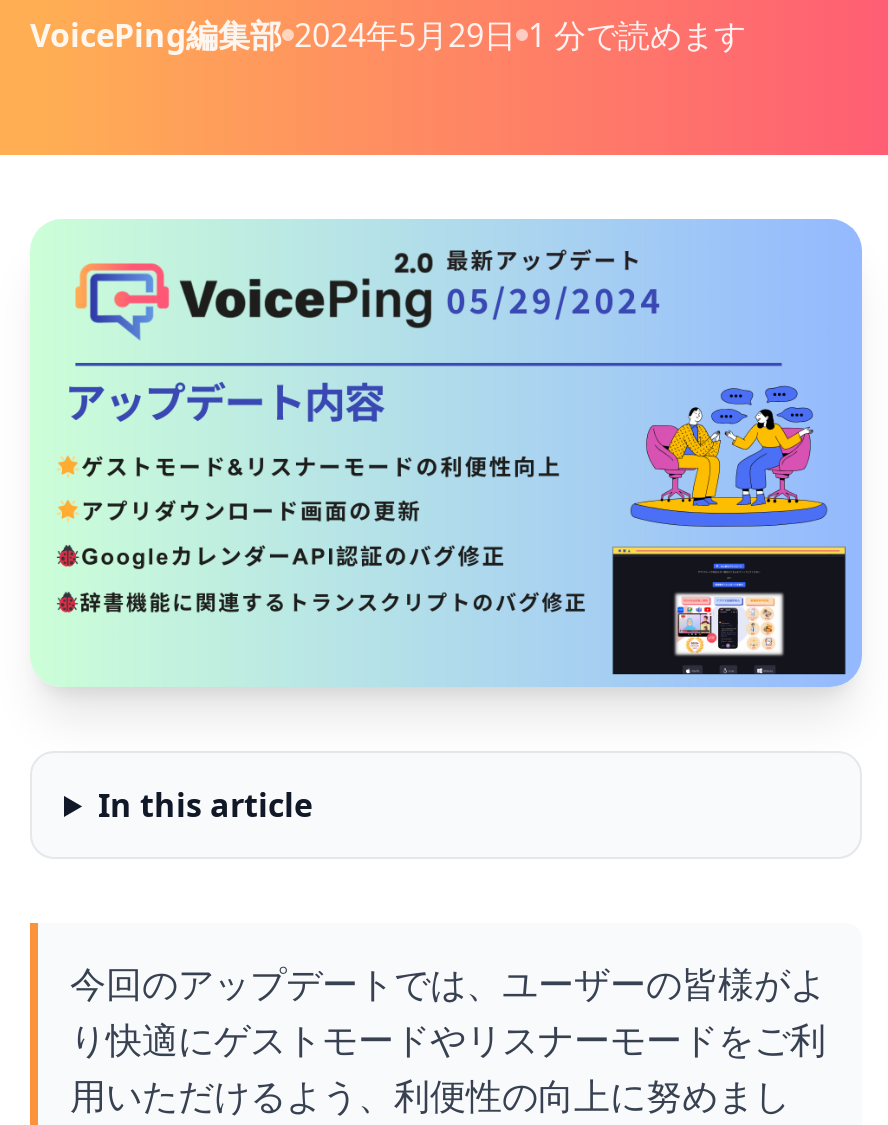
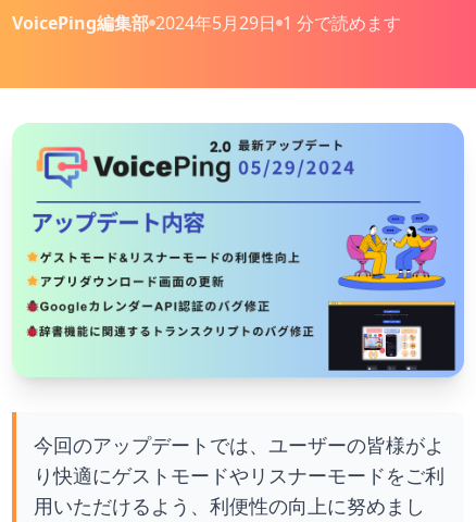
- In this article
